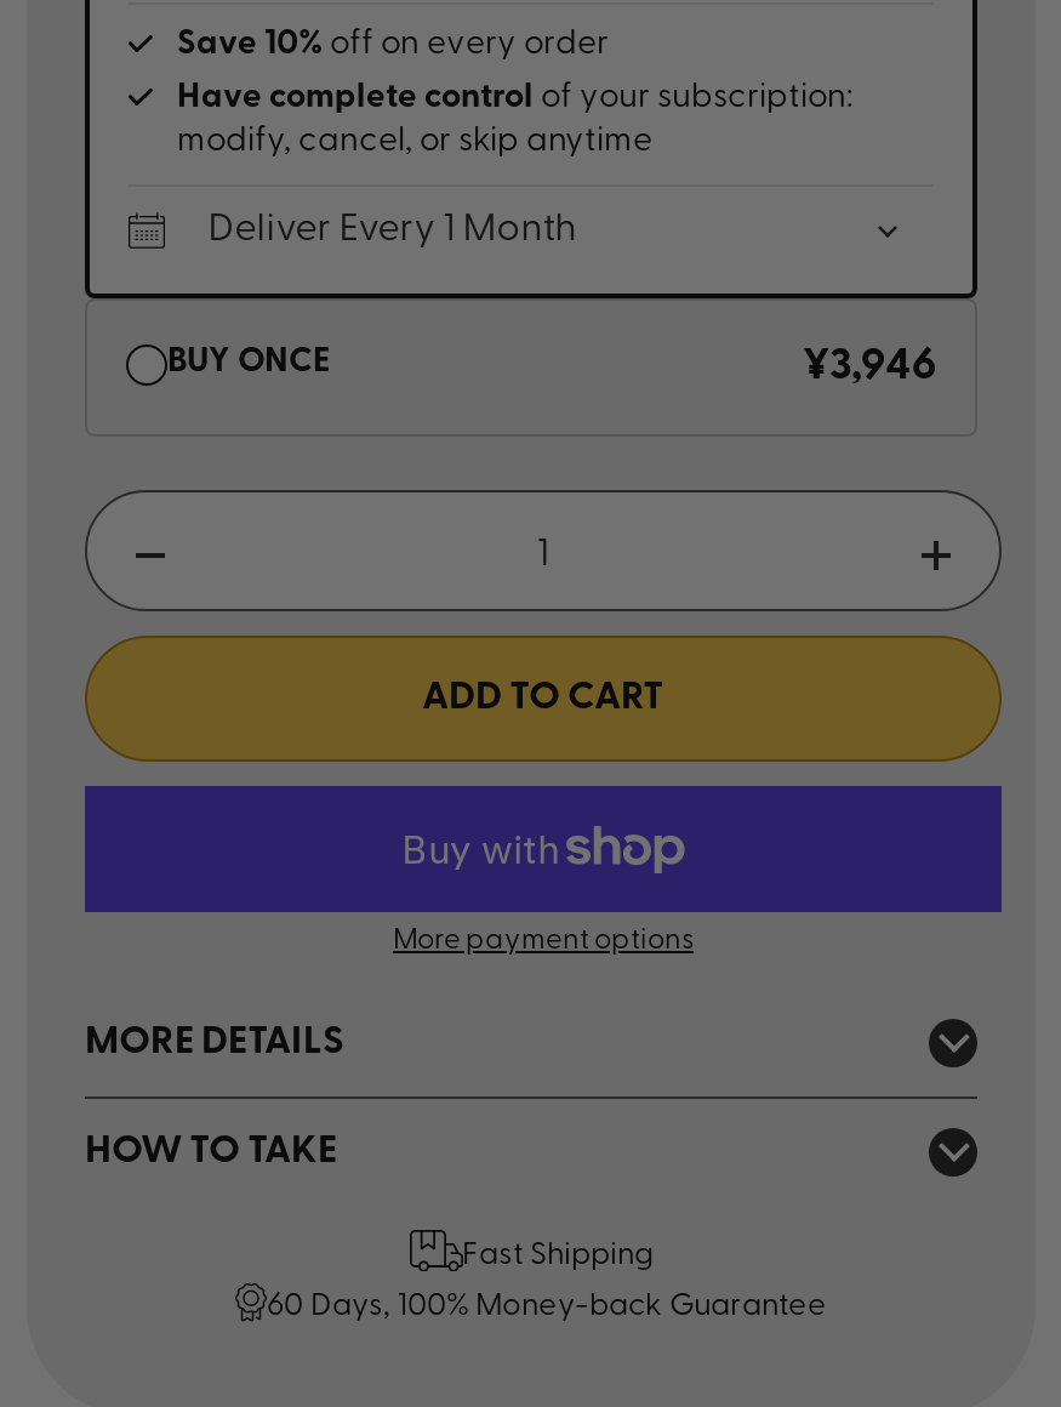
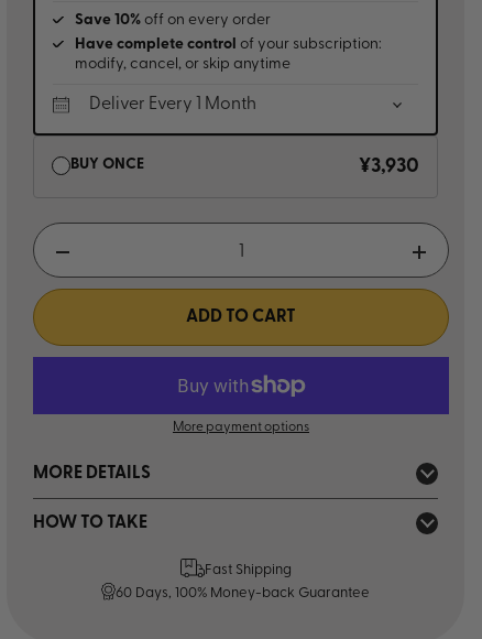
- ¥3,946
+ ¥3,930
